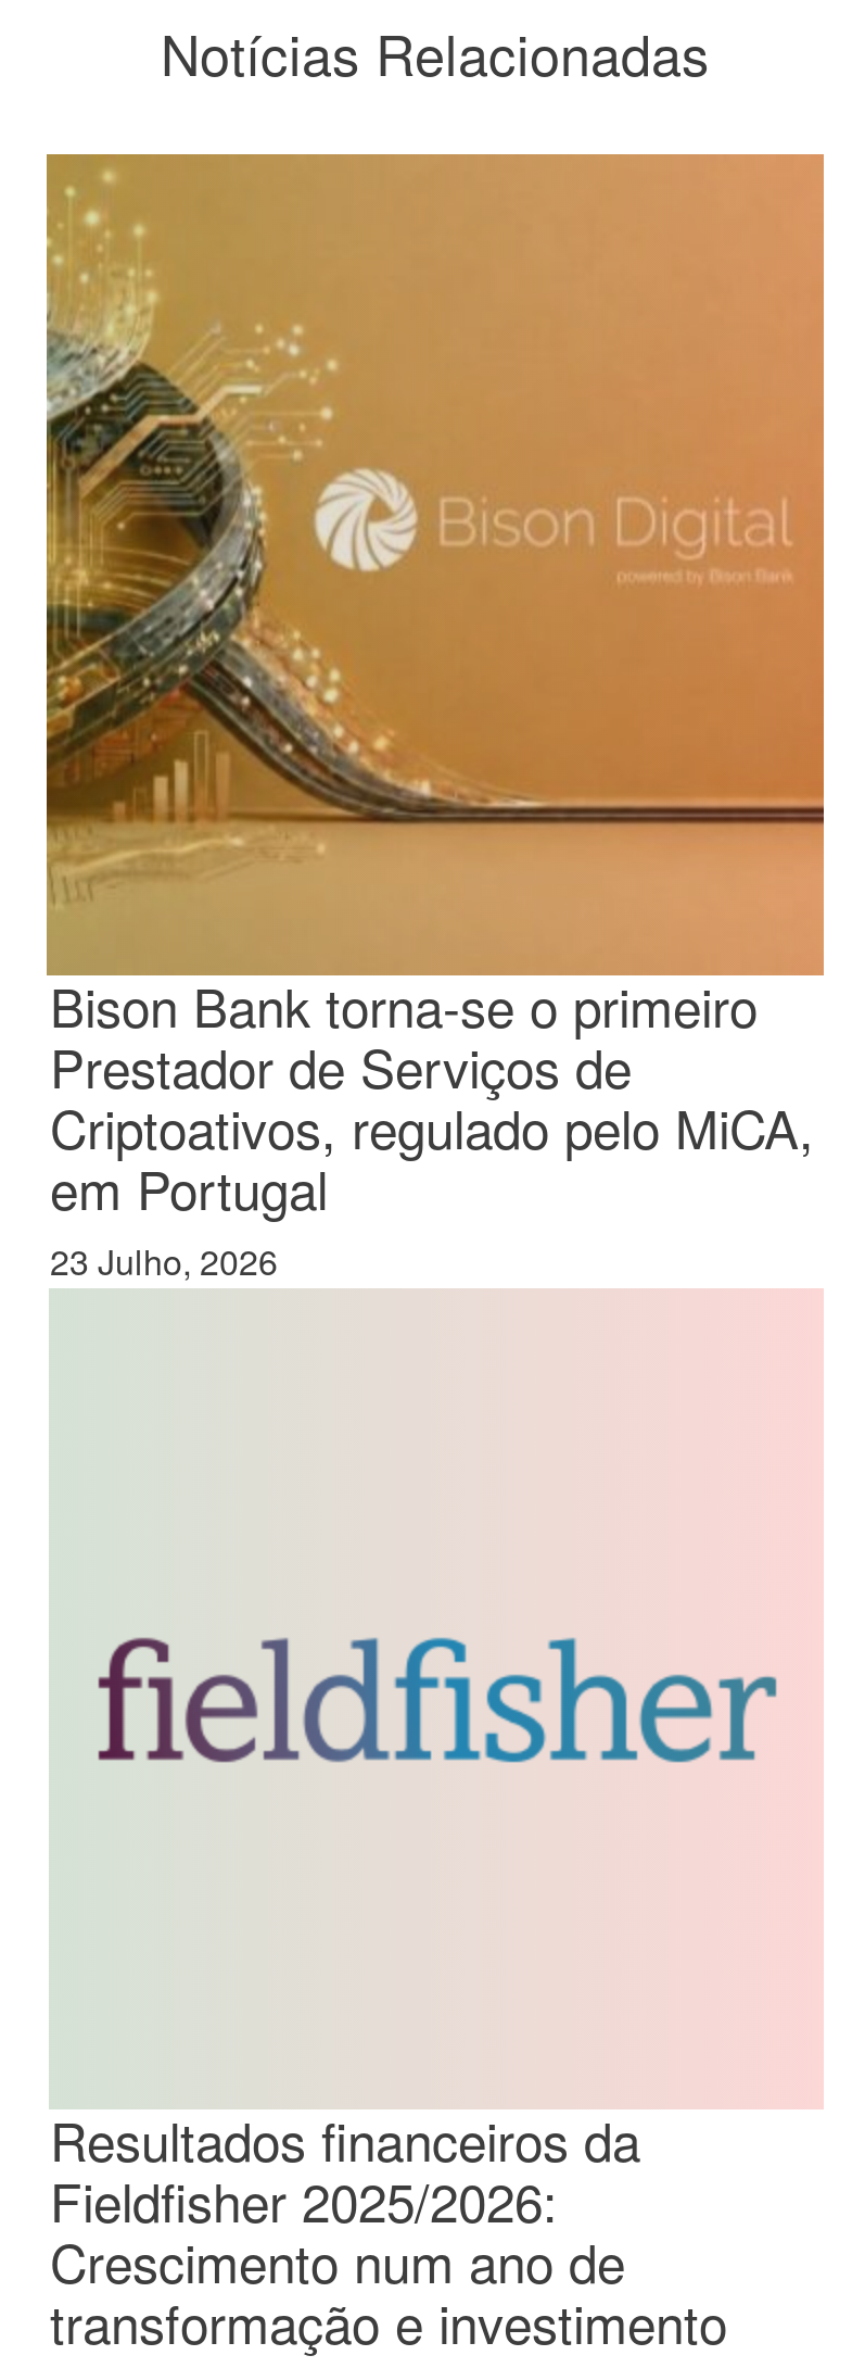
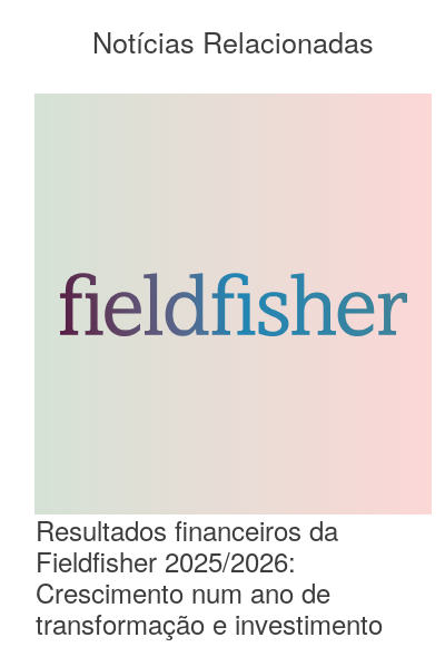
- [image]
- Bison Bank torna-se o primeiro
- Prestador de Serviços de
- Criptoativos, regulado pelo MiCA,
- em Portugal
- 23 Julho, 2026
